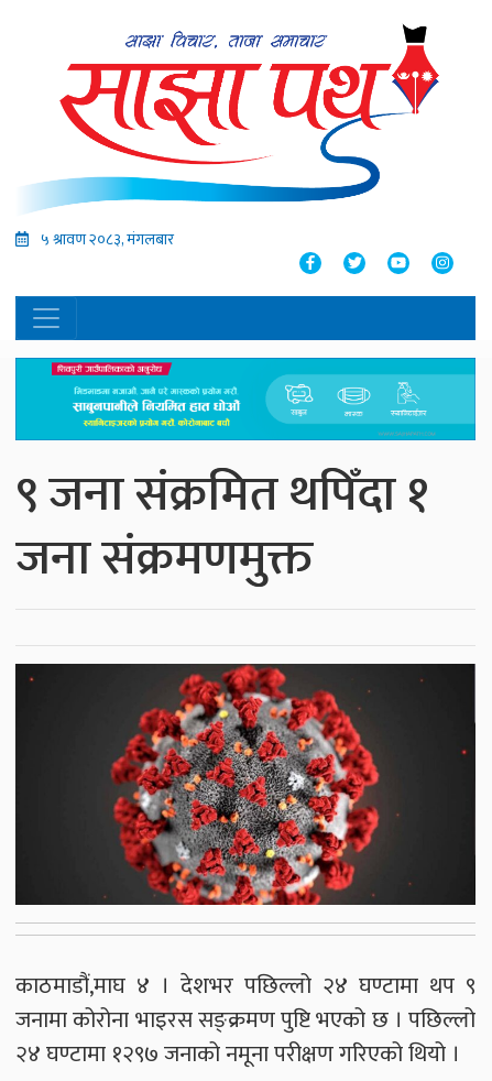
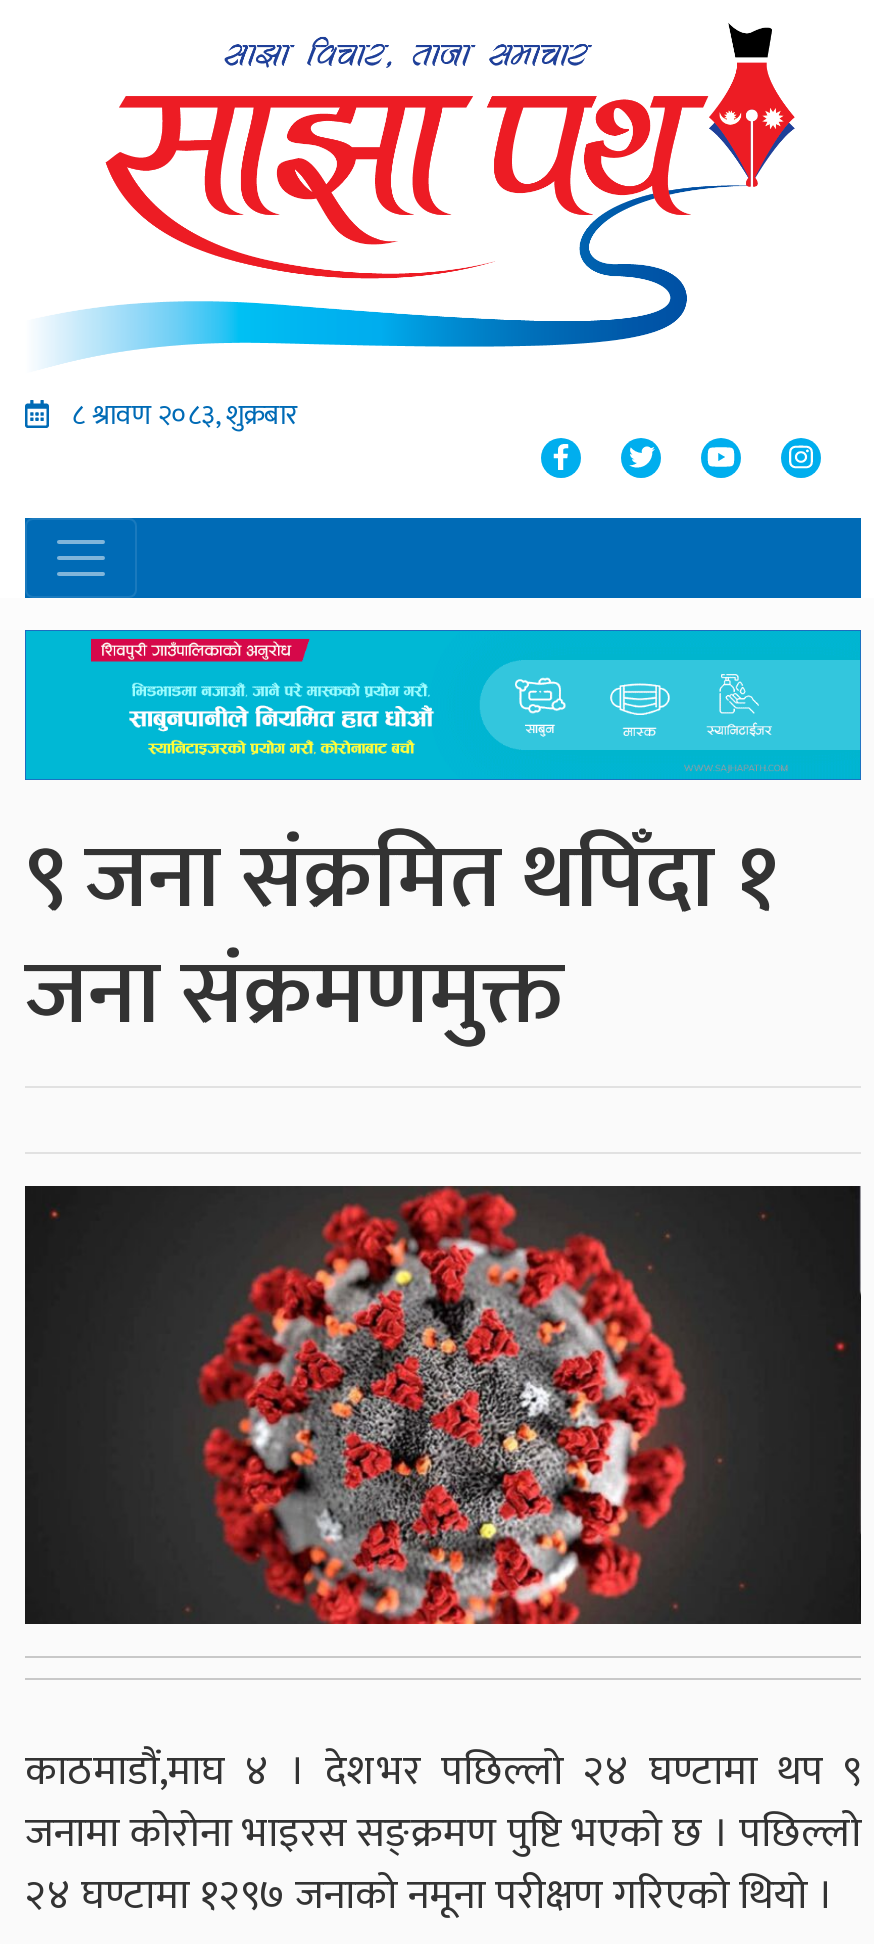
- ५ श्रावण २०८३, मंगलबार
+ ८ श्रावण २०८३, शुक्रबार
